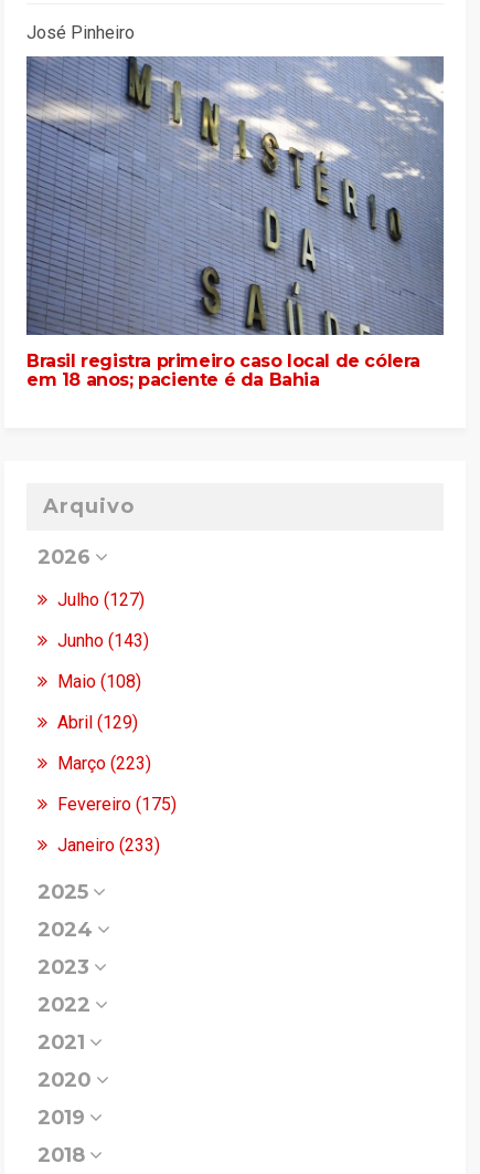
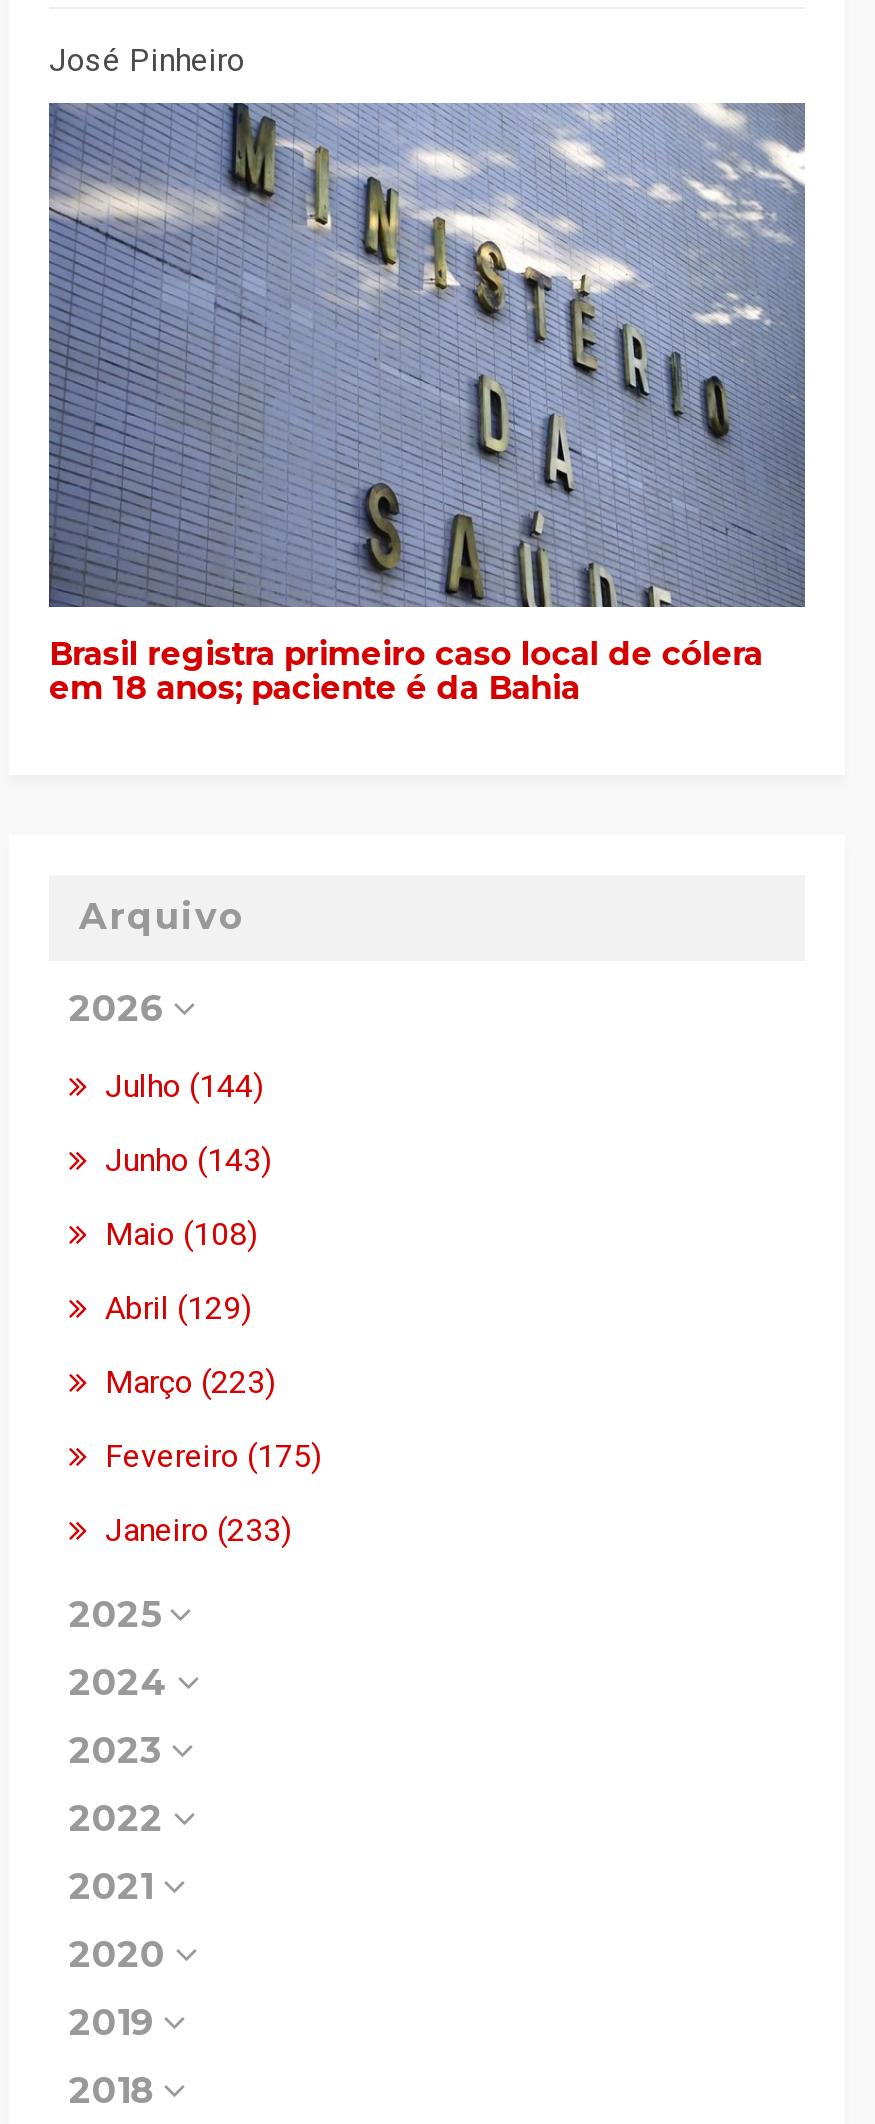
- Julho (127)
+ Julho (144)
